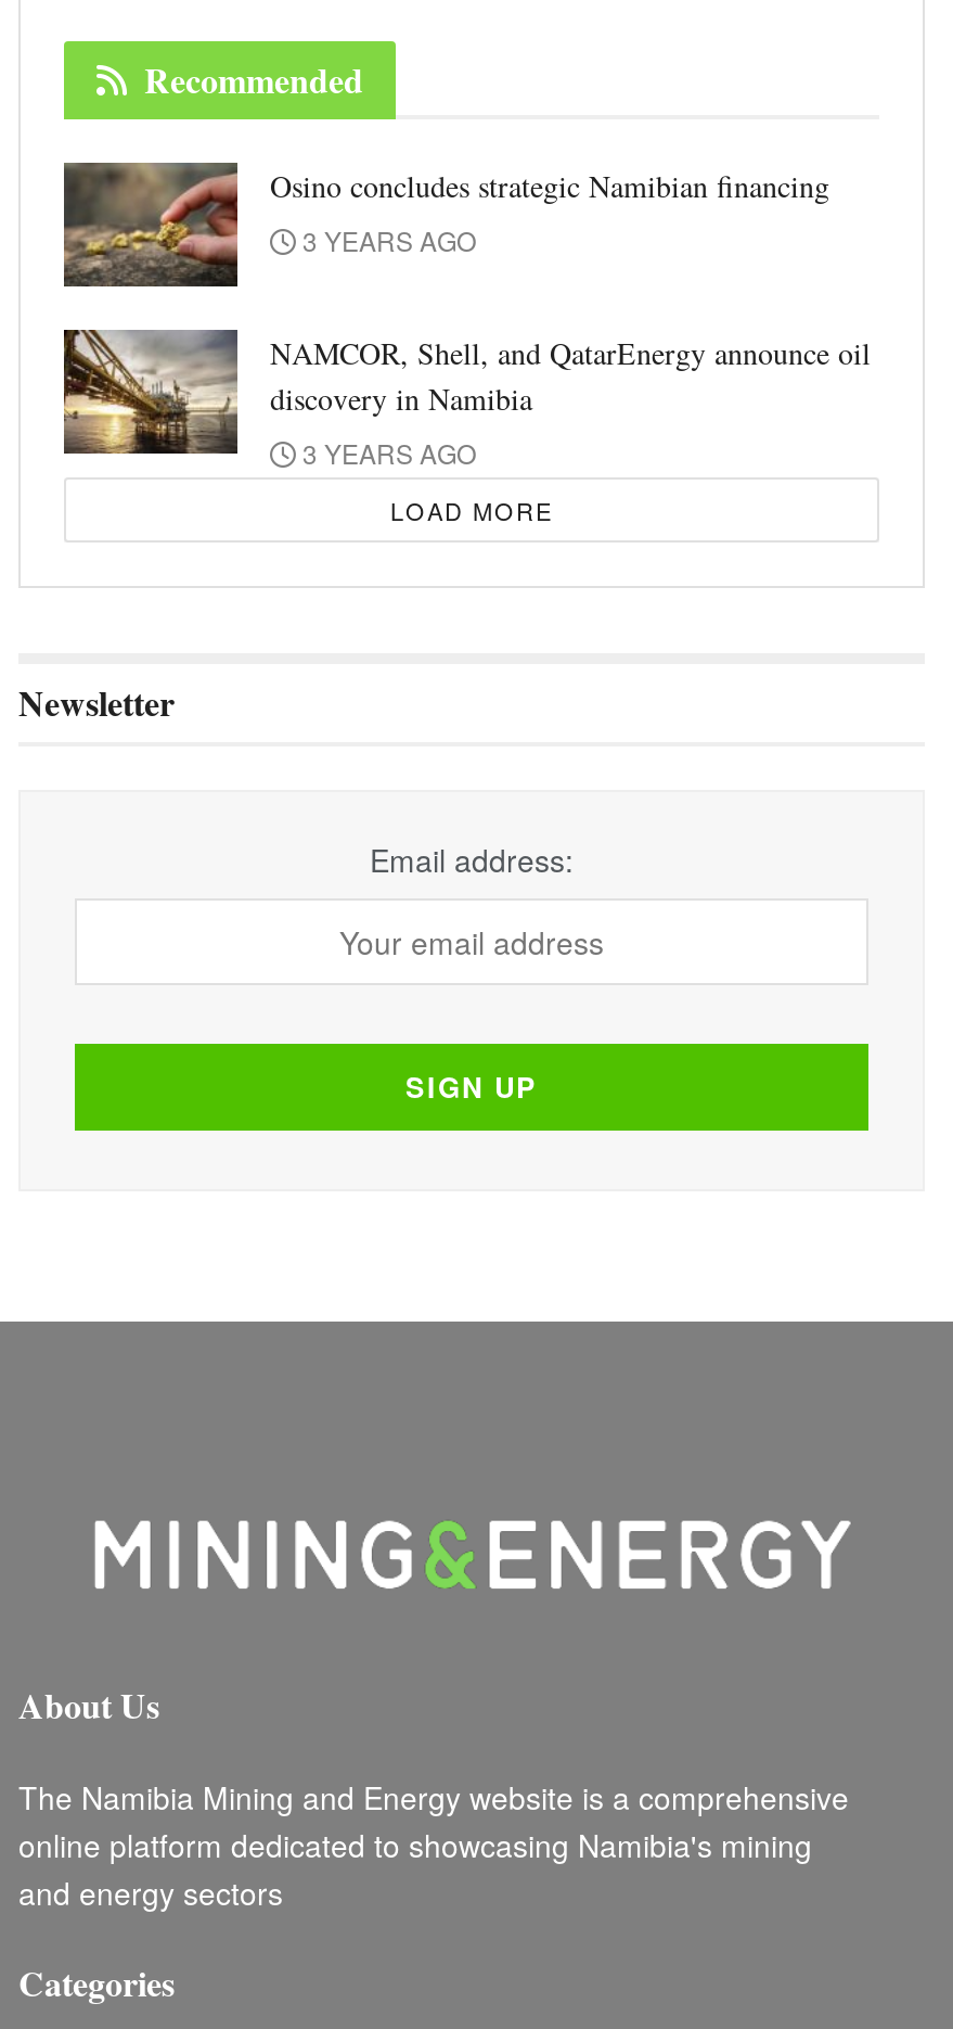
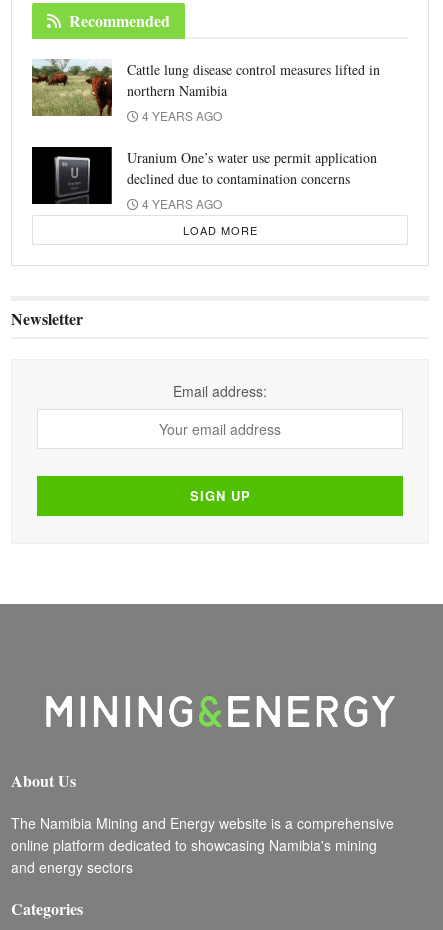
- [image]
- Osino concludes strategic Namibian financing
- 3 YEARS AGO
+ [image]
+ Cattle lung disease control measures lifted in
+ northern Namibia
+ 4 YEARS AGO

- [image]
- NAMCOR, Shell, and QatarEnergy announce oil
- discovery in Namibia
- 3 YEARS AGO
+ [image]
+ Uranium One’s water use permit application
+ declined due to contamination concerns
+ 4 YEARS AGO
